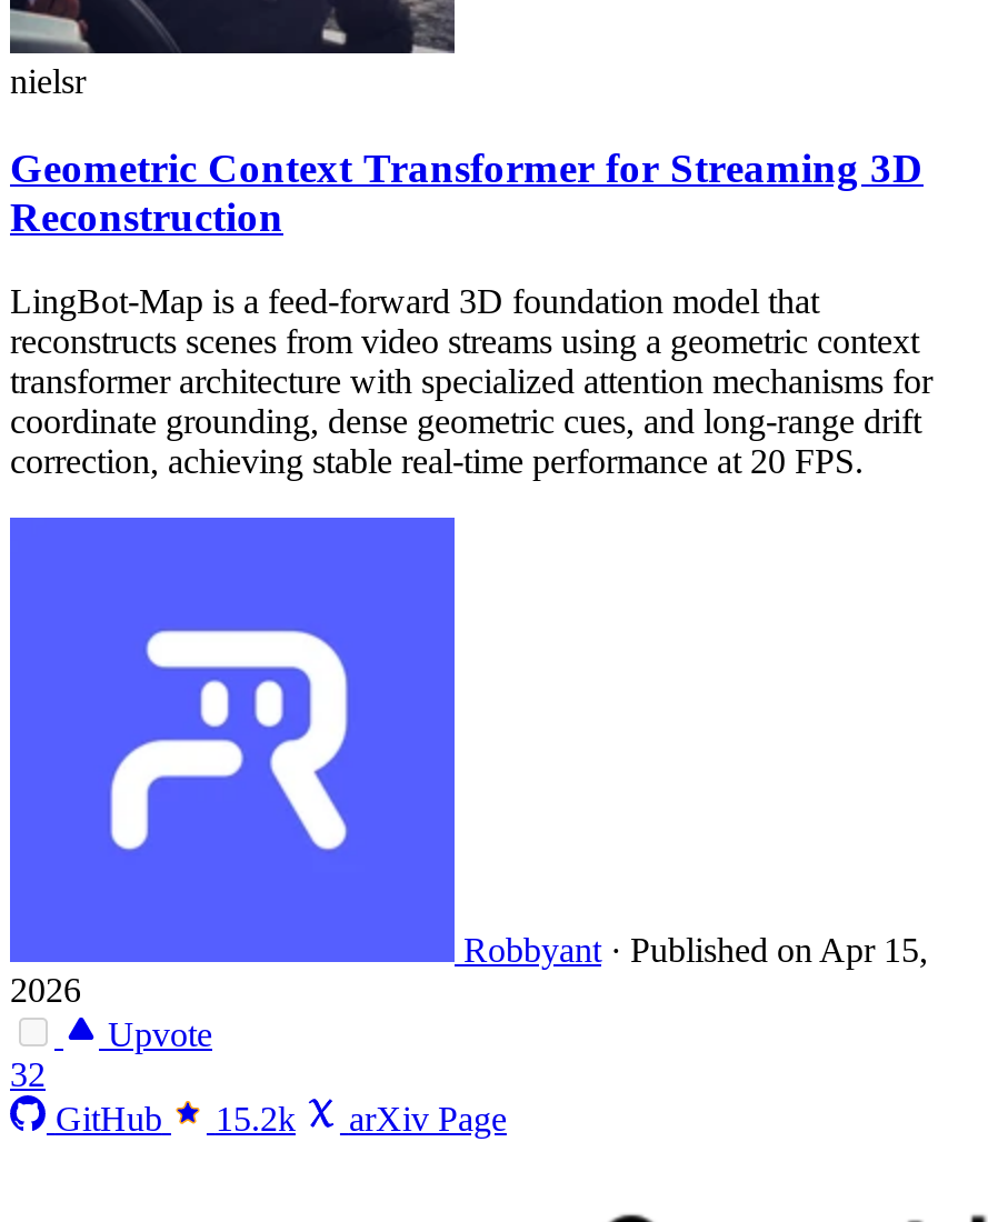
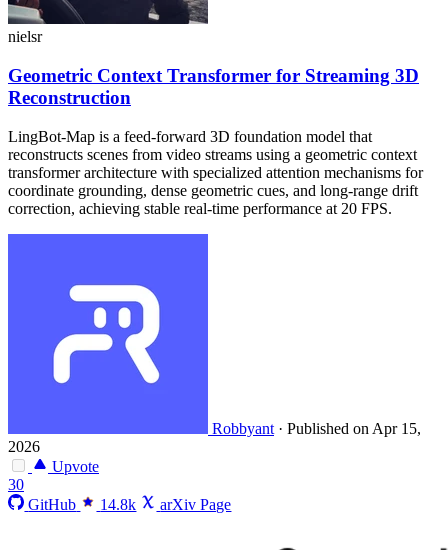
- 32
+ 30

- GitHub 15.2k arXiv Page
+ GitHub 14.8k arXiv Page
